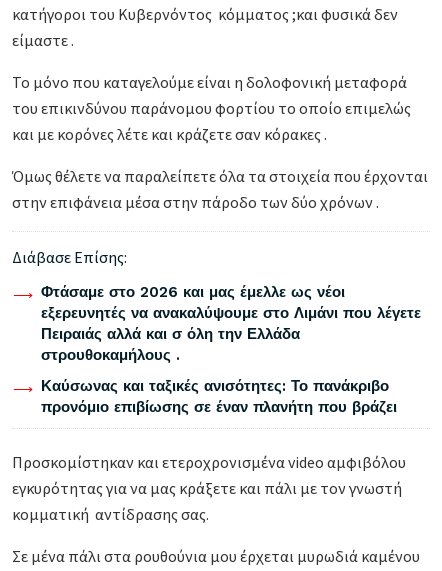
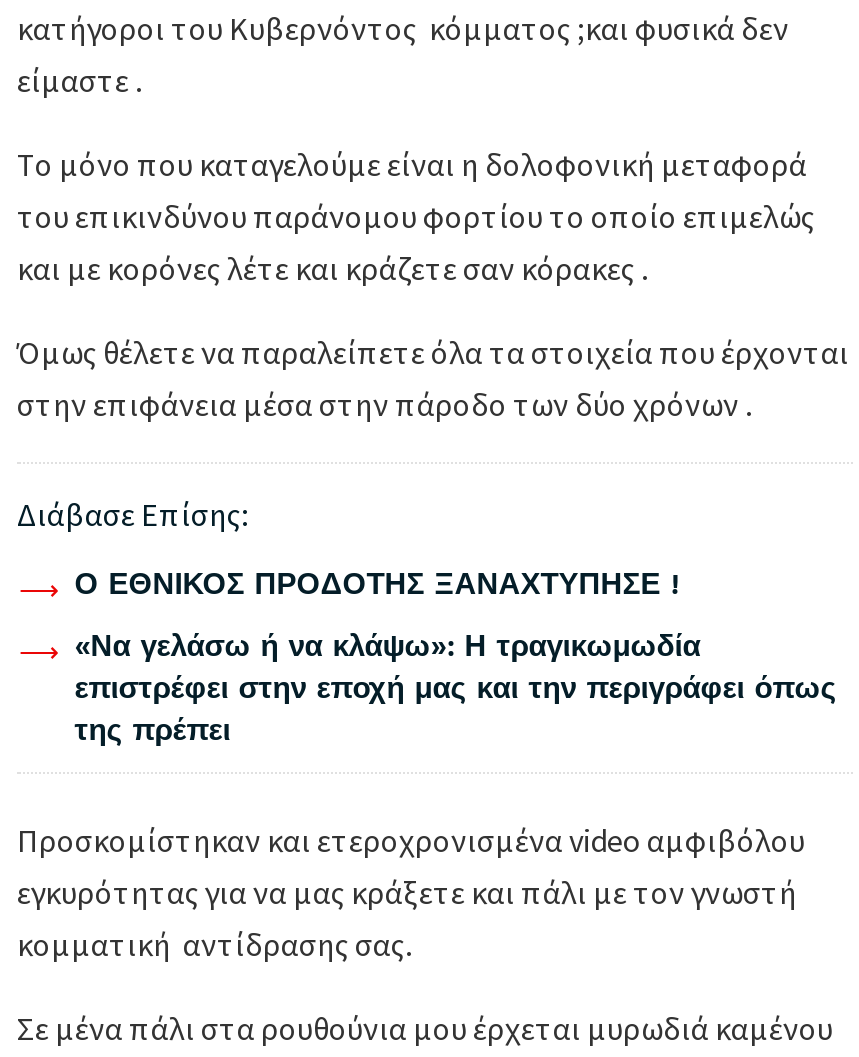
- Φτάσαμε στο 2026 και μας έμελλε ως νέοι
- εξερευνητές να ανακαλύψουμε στο Λιμάνι που λέγετε
- Πειραιάς αλλά και σ όλη την Ελλάδα
- στρουθοκαμήλους .
+ Ο ΕΘΝΙΚΟΣ ΠΡΟΔΟΤΗΣ ΞΑΝΑΧΤΥΠΗΣΕ !

- Καύσωνας και ταξικές ανισότητες: Το πανάκριβο
- προνόμιο επιβίωσης σε έναν πλανήτη που βράζει
+ «Να γελάσω ή να κλάψω»: Η τραγικωμωδία
+ επιστρέφει στην εποχή μας και την περιγράφει όπως
+ της πρέπει
